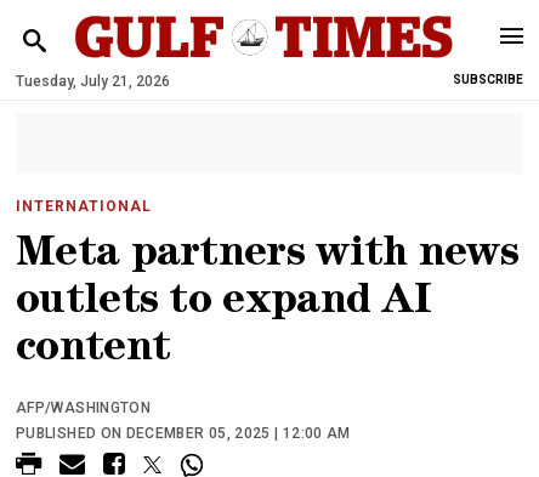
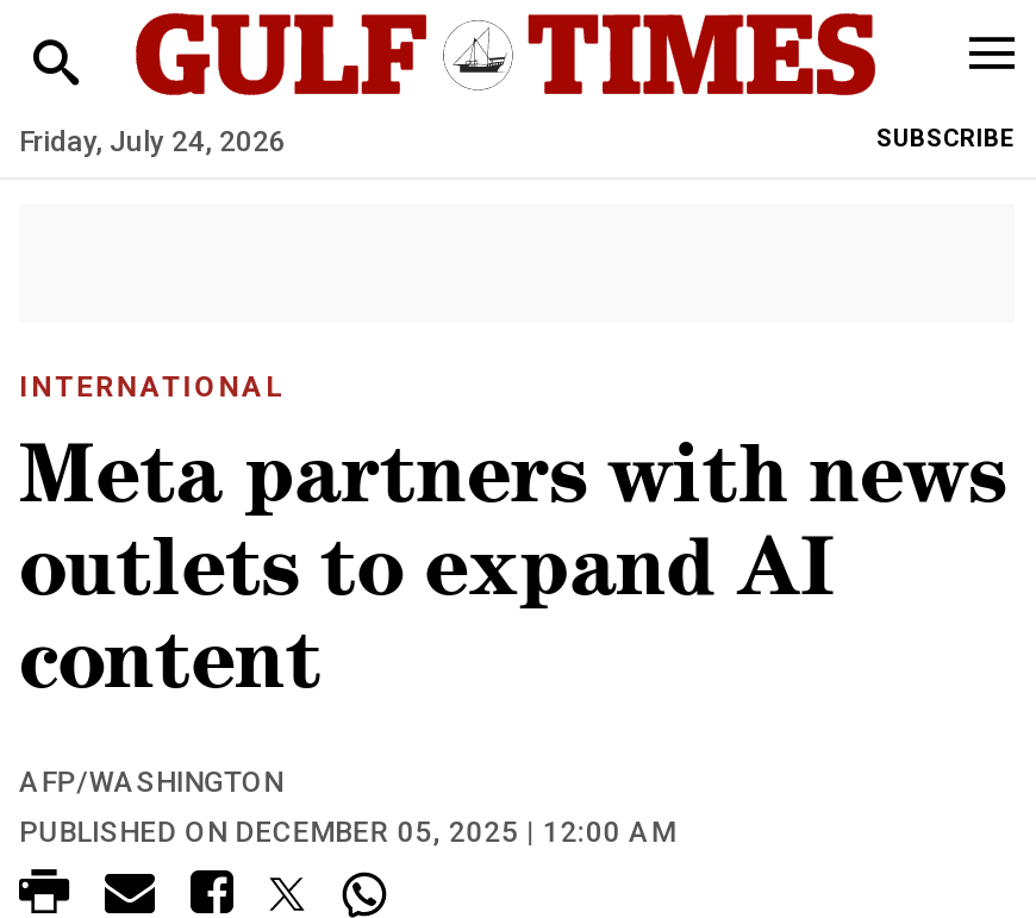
- Tuesday, July 21, 2026
+ Friday, July 24, 2026
